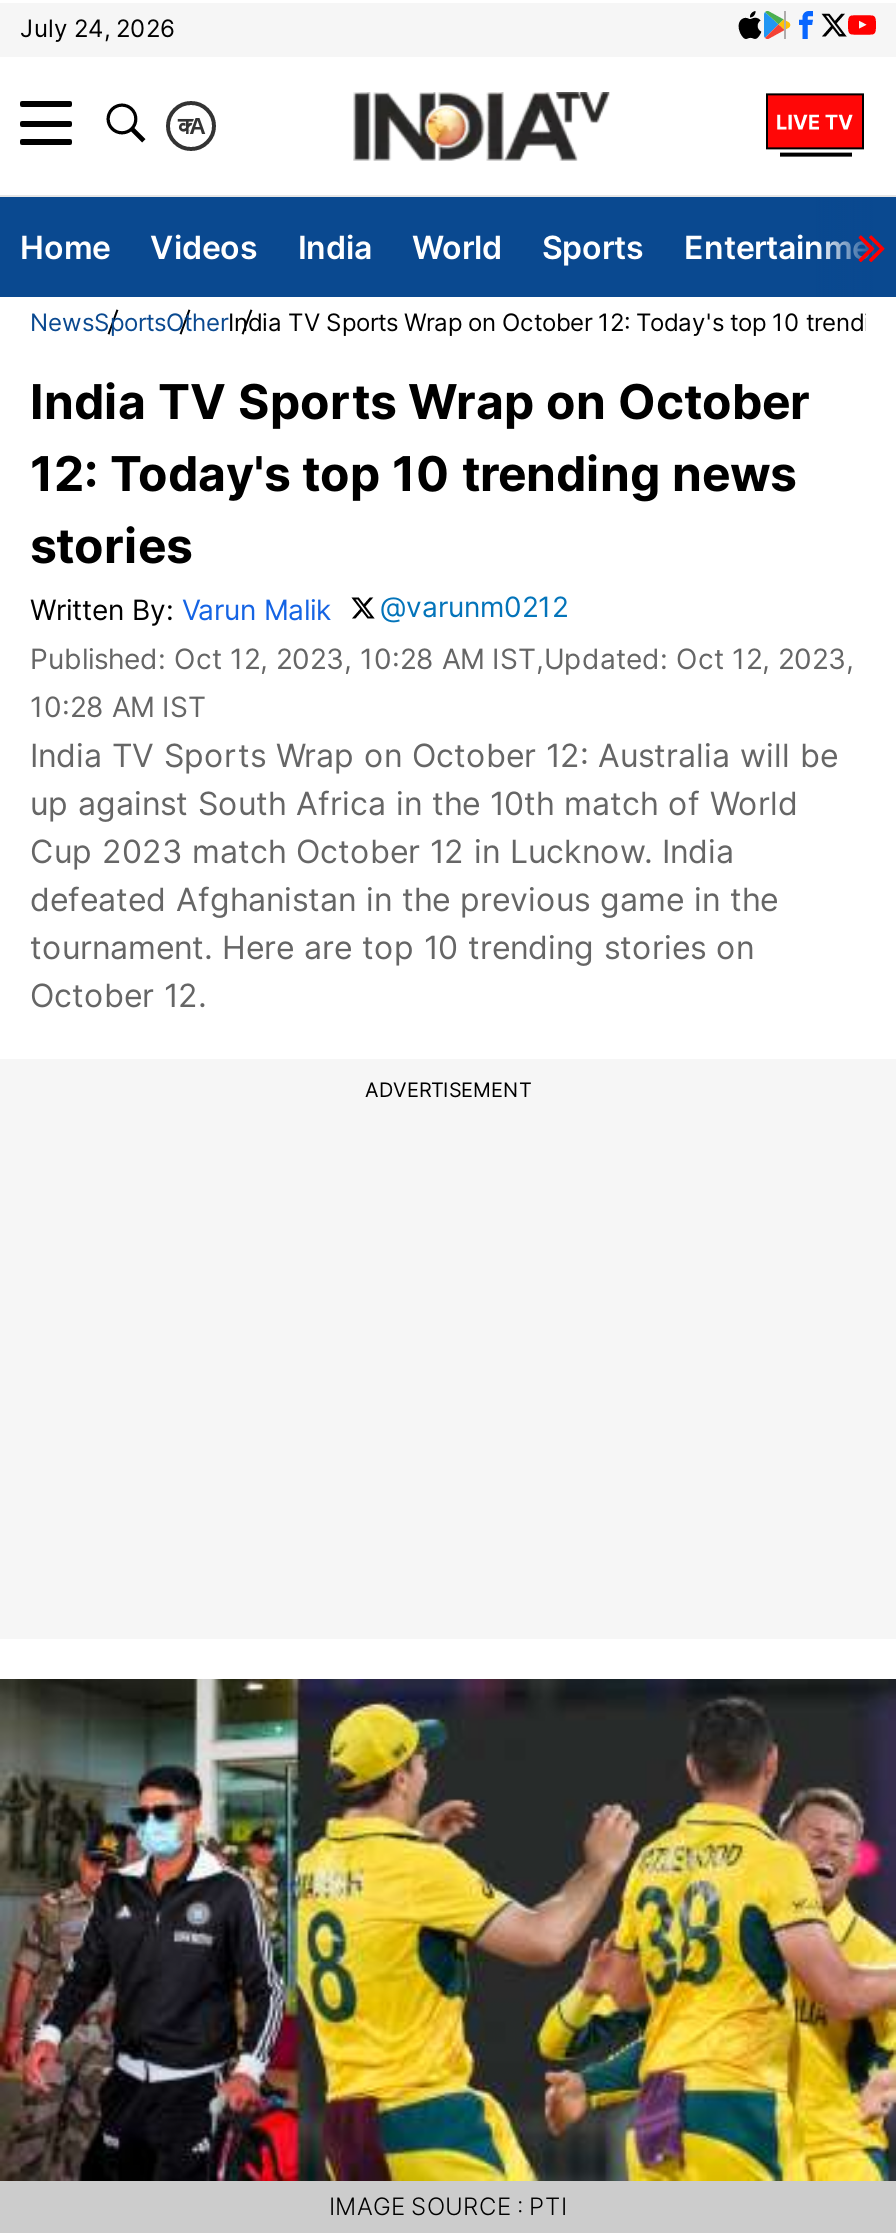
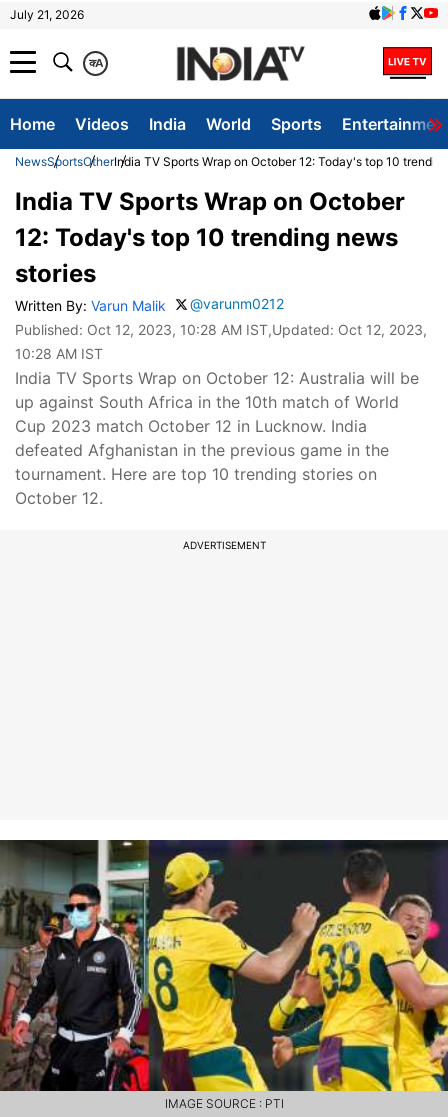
- July 24, 2026
+ July 21, 2026
